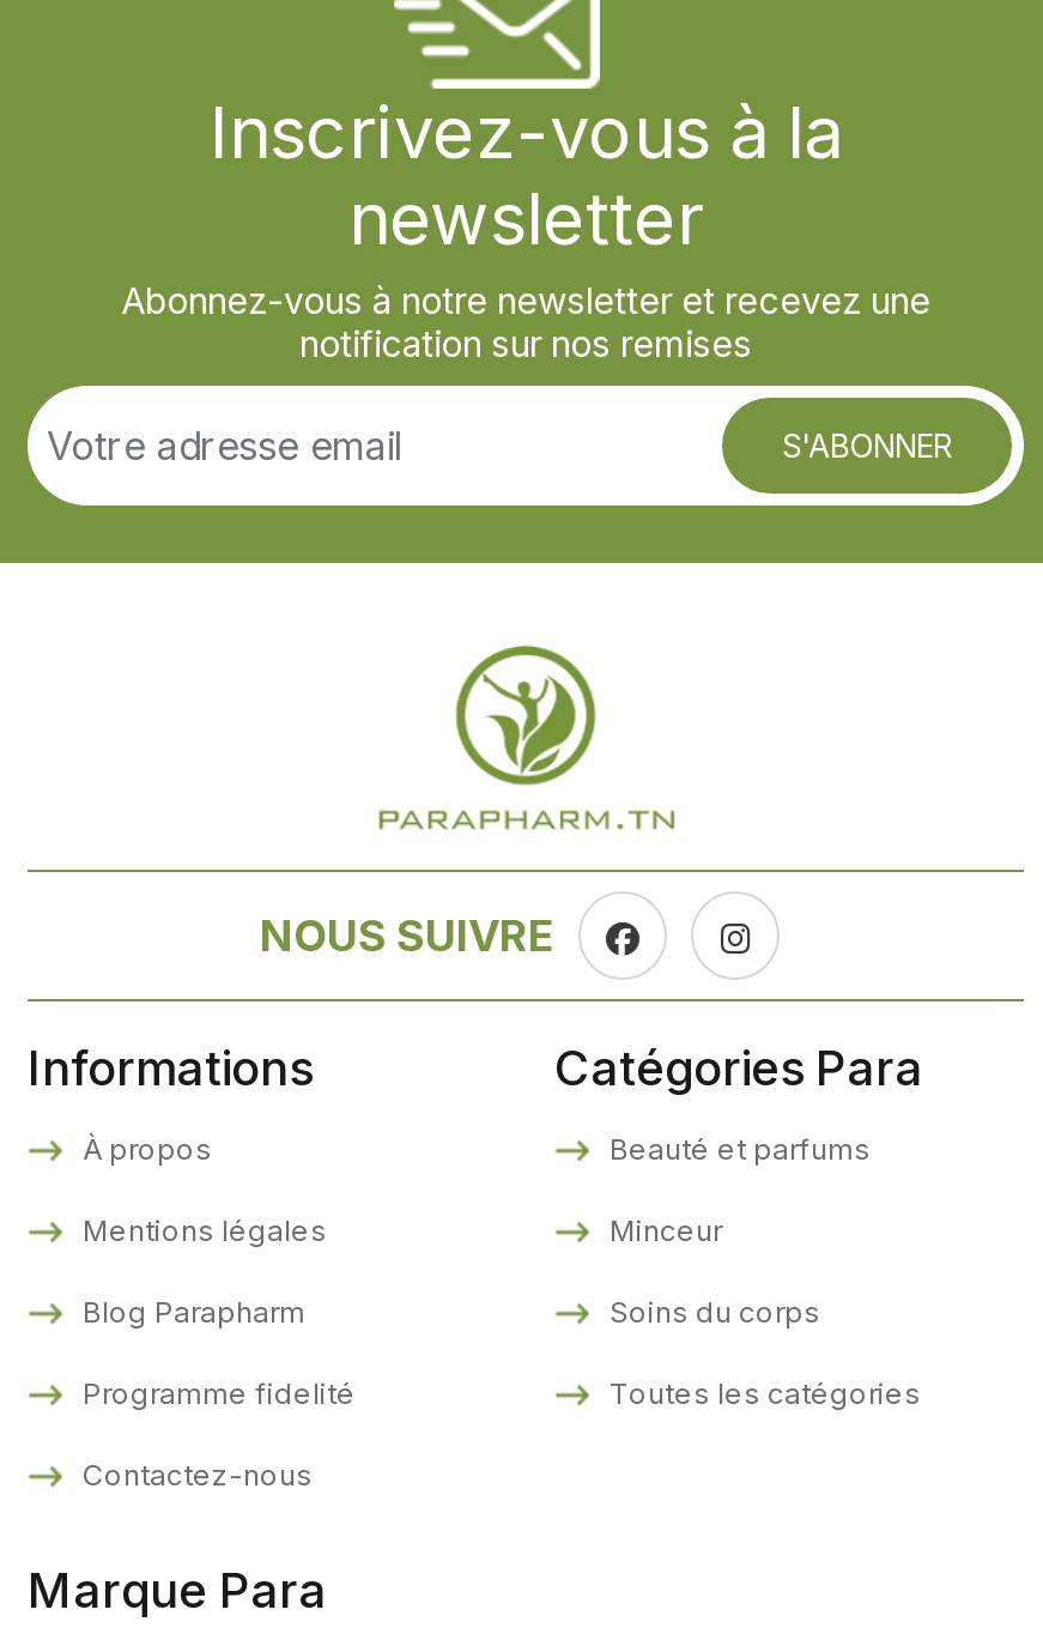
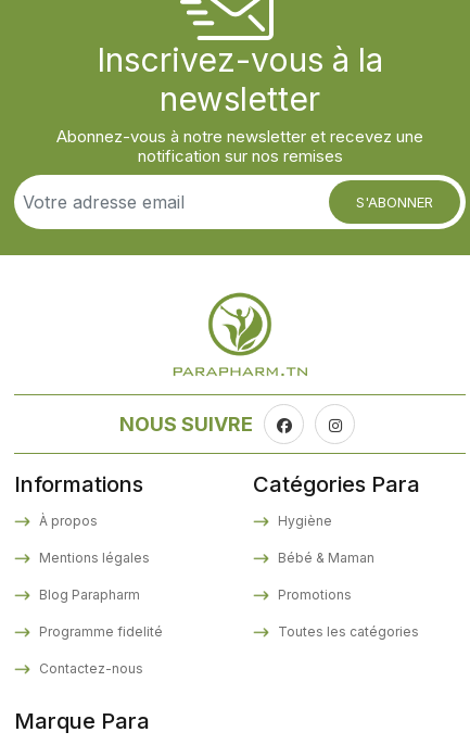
- Beauté et parfums
+ Hygiène

- Minceur
+ Bébé & Maman

- Soins du corps
+ Promotions
